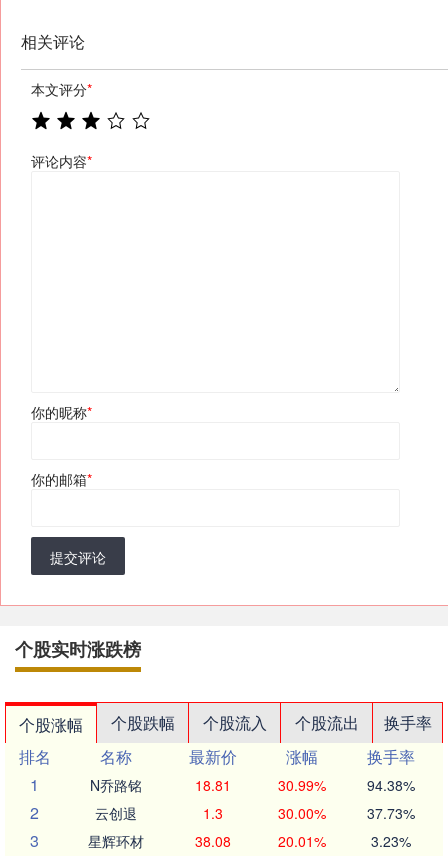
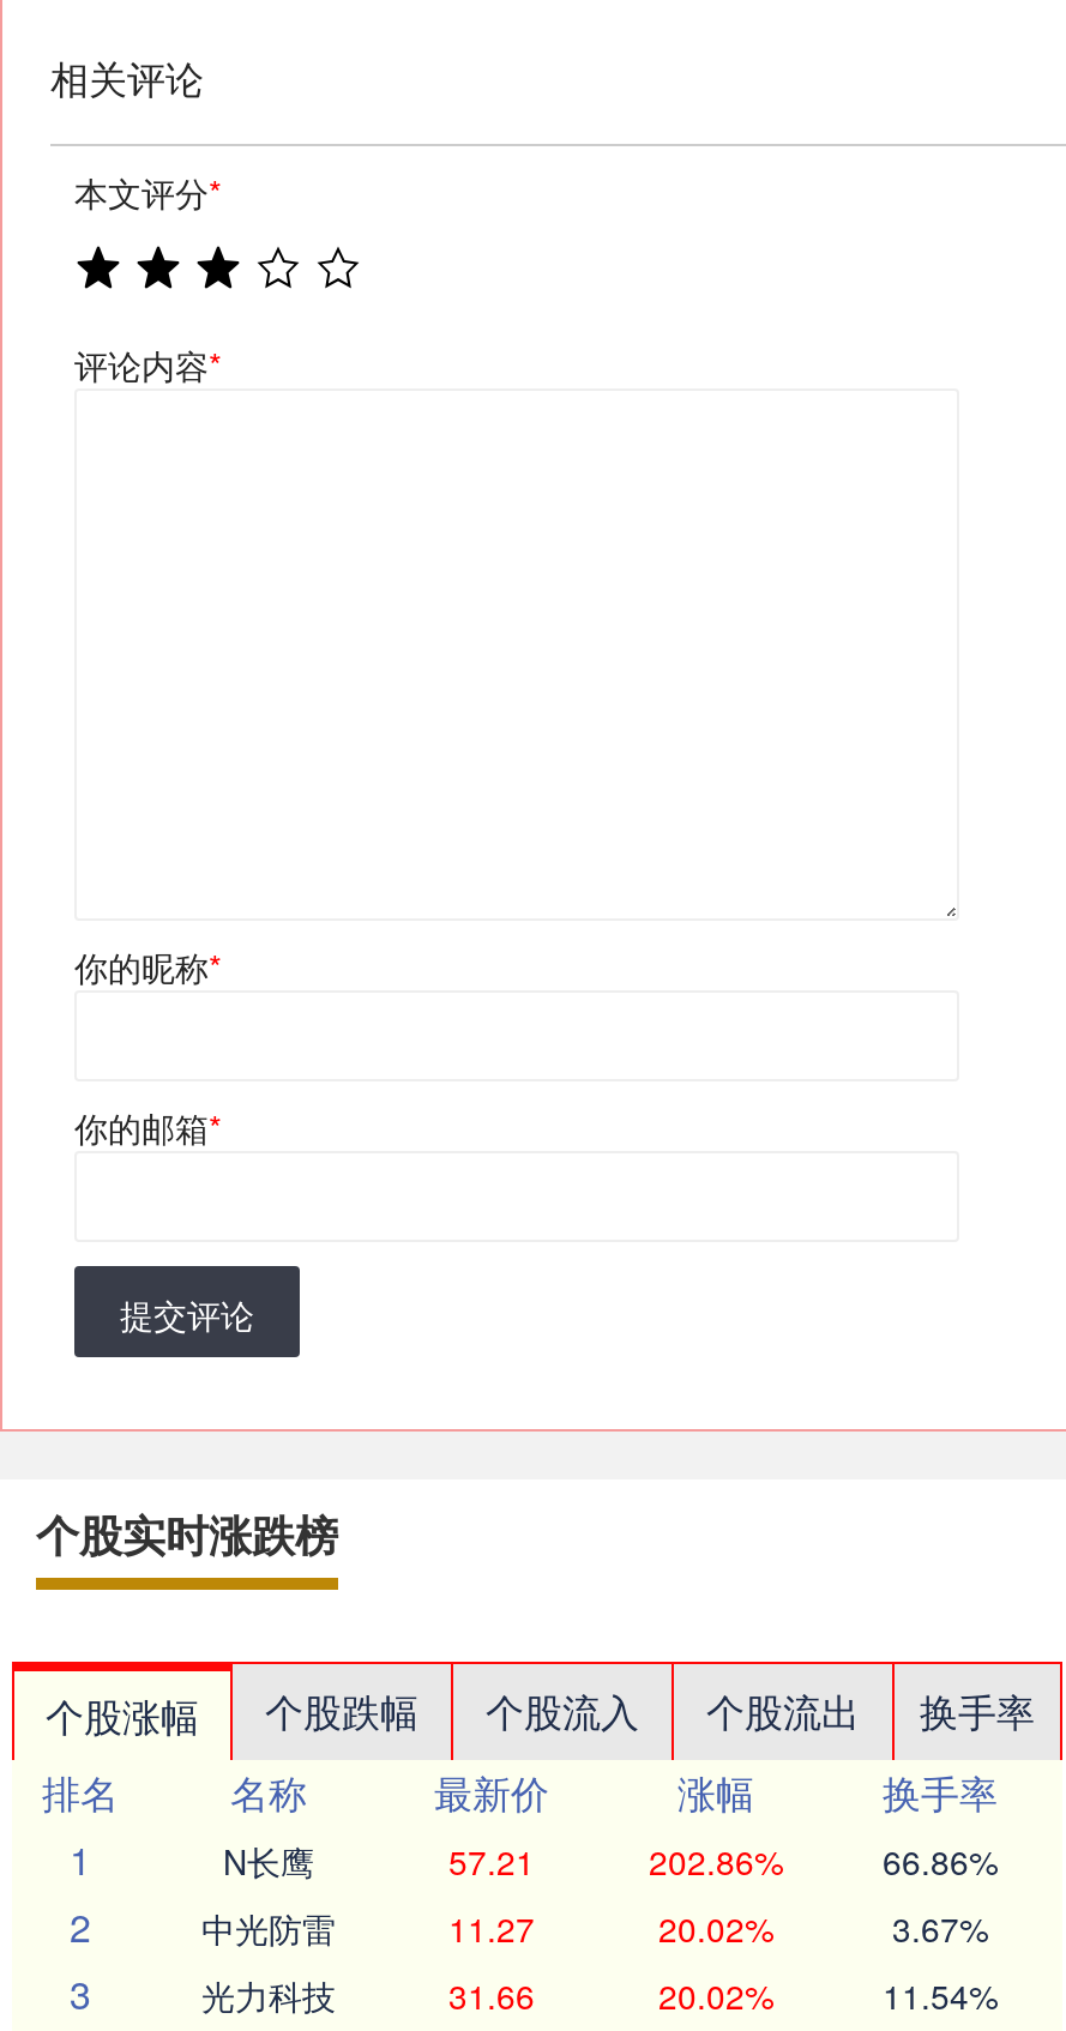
- N乔路铭
- 18.81
- 30.99%
- 94.38%
+ N长鹰
+ 57.21
+ 202.86%
+ 66.86%

- 云创退
- 1.3
- 30.00%
- 37.73%
+ 中光防雷
+ 11.27
+ 20.02%
+ 3.67%

- 星辉环材
- 38.08
- 20.01%
- 3.23%
+ 光力科技
+ 31.66
+ 20.02%
+ 11.54%
